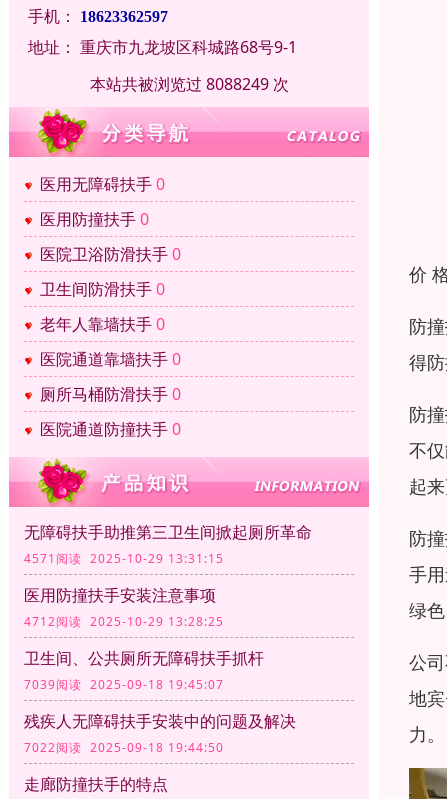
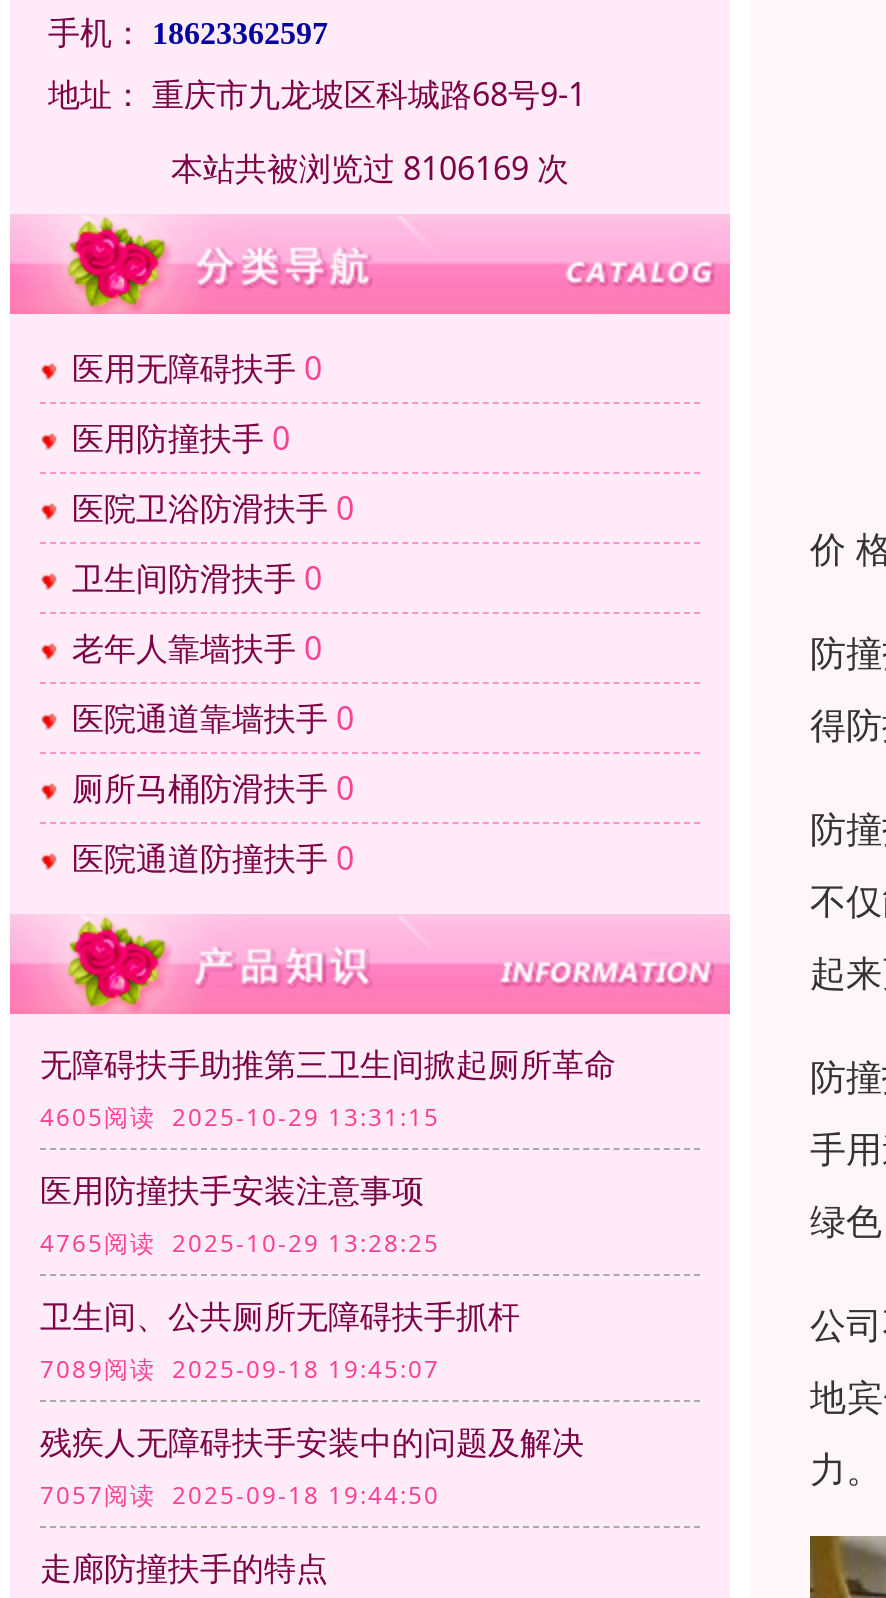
- 本站共被浏览过 8088249 次
+ 本站共被浏览过 8106169 次

- 4571阅读 2025-10-29 13:31:15
+ 4605阅读 2025-10-29 13:31:15

- 4712阅读 2025-10-29 13:28:25
+ 4765阅读 2025-10-29 13:28:25

- 7039阅读 2025-09-18 19:45:07
+ 7089阅读 2025-09-18 19:45:07

- 7022阅读 2025-09-18 19:44:50
+ 7057阅读 2025-09-18 19:44:50
